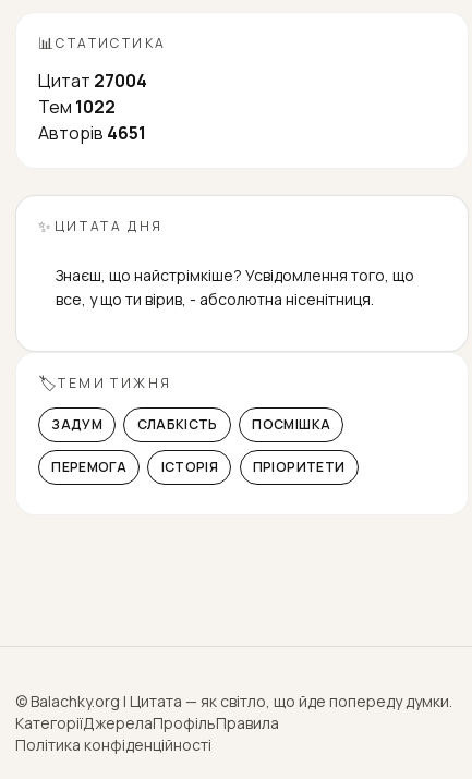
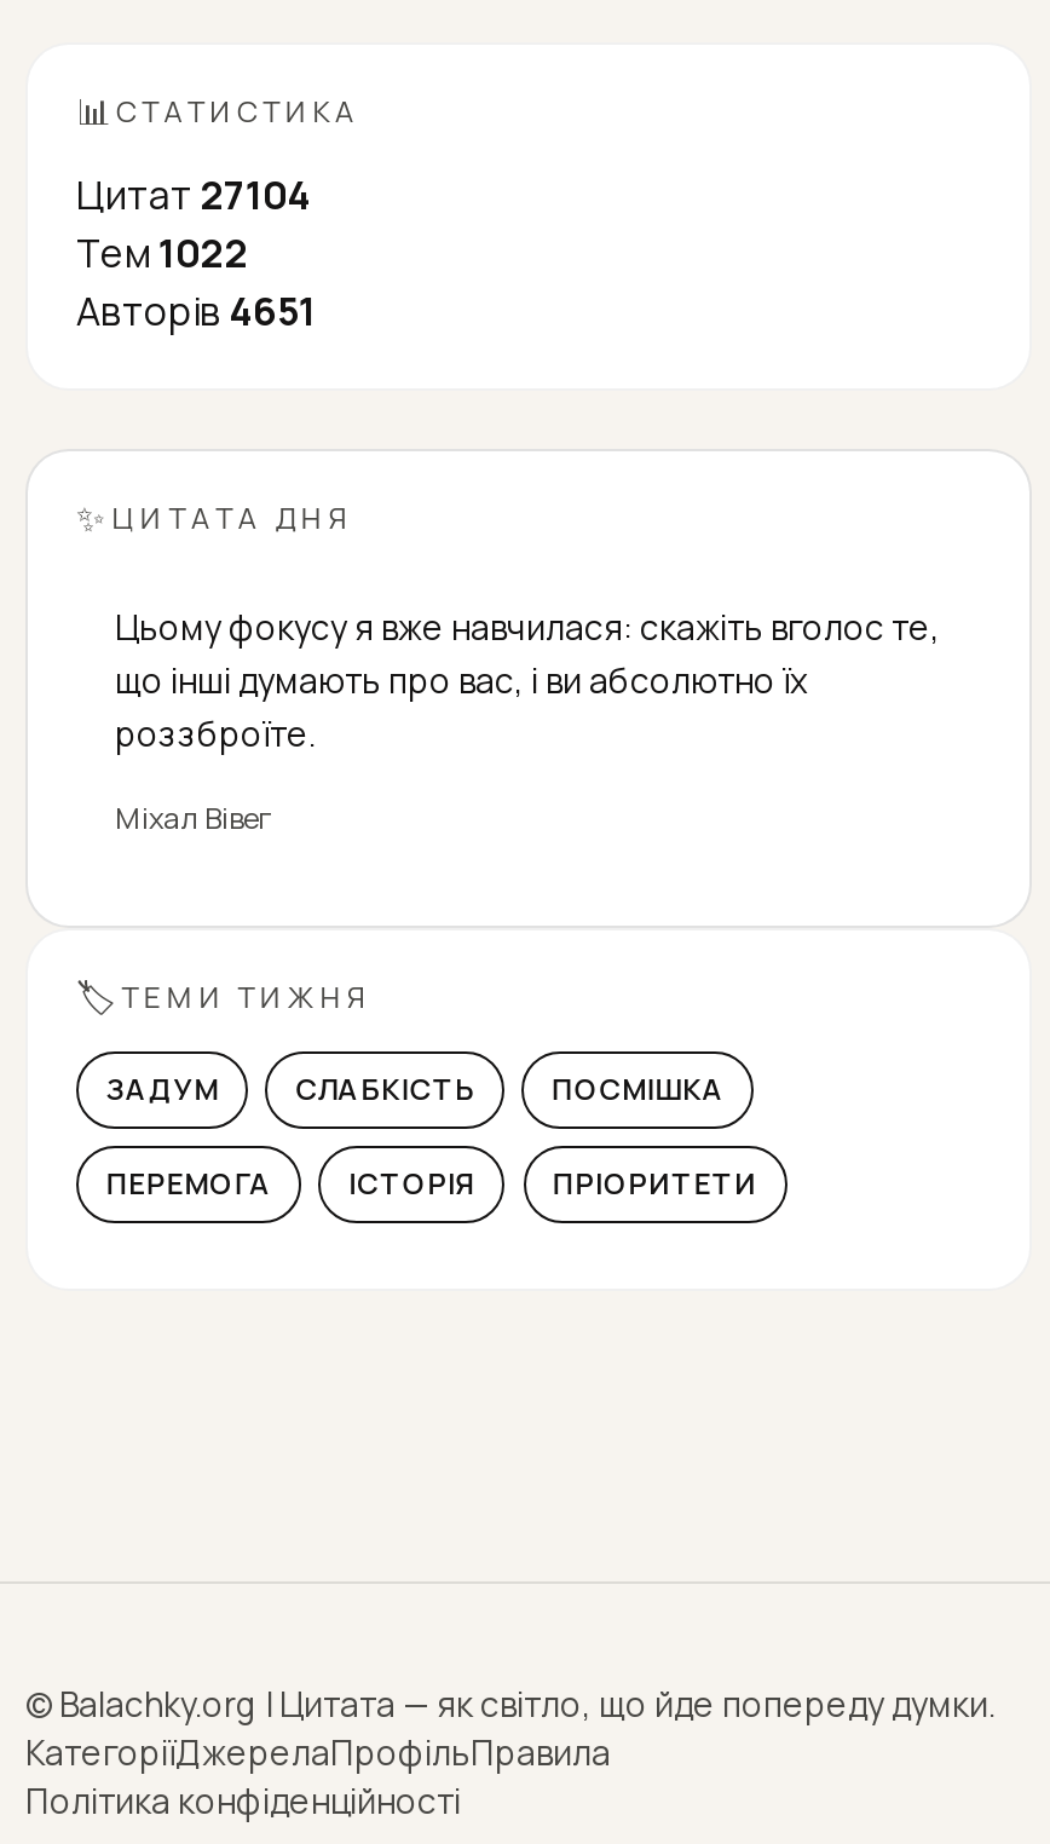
- Цитат 27004
+ Цитат 27104

- Знаєш, що найстрімкіше? Усвідомлення того, що
- все, у що ти вірив, - абсолютна нісенітниця.
+ Цьому фокусу я вже навчилася: скажіть вголос те,
+ що інші думають про вас, і ви абсолютно їх
+ роззброїте.
+ Міхал Вівег
